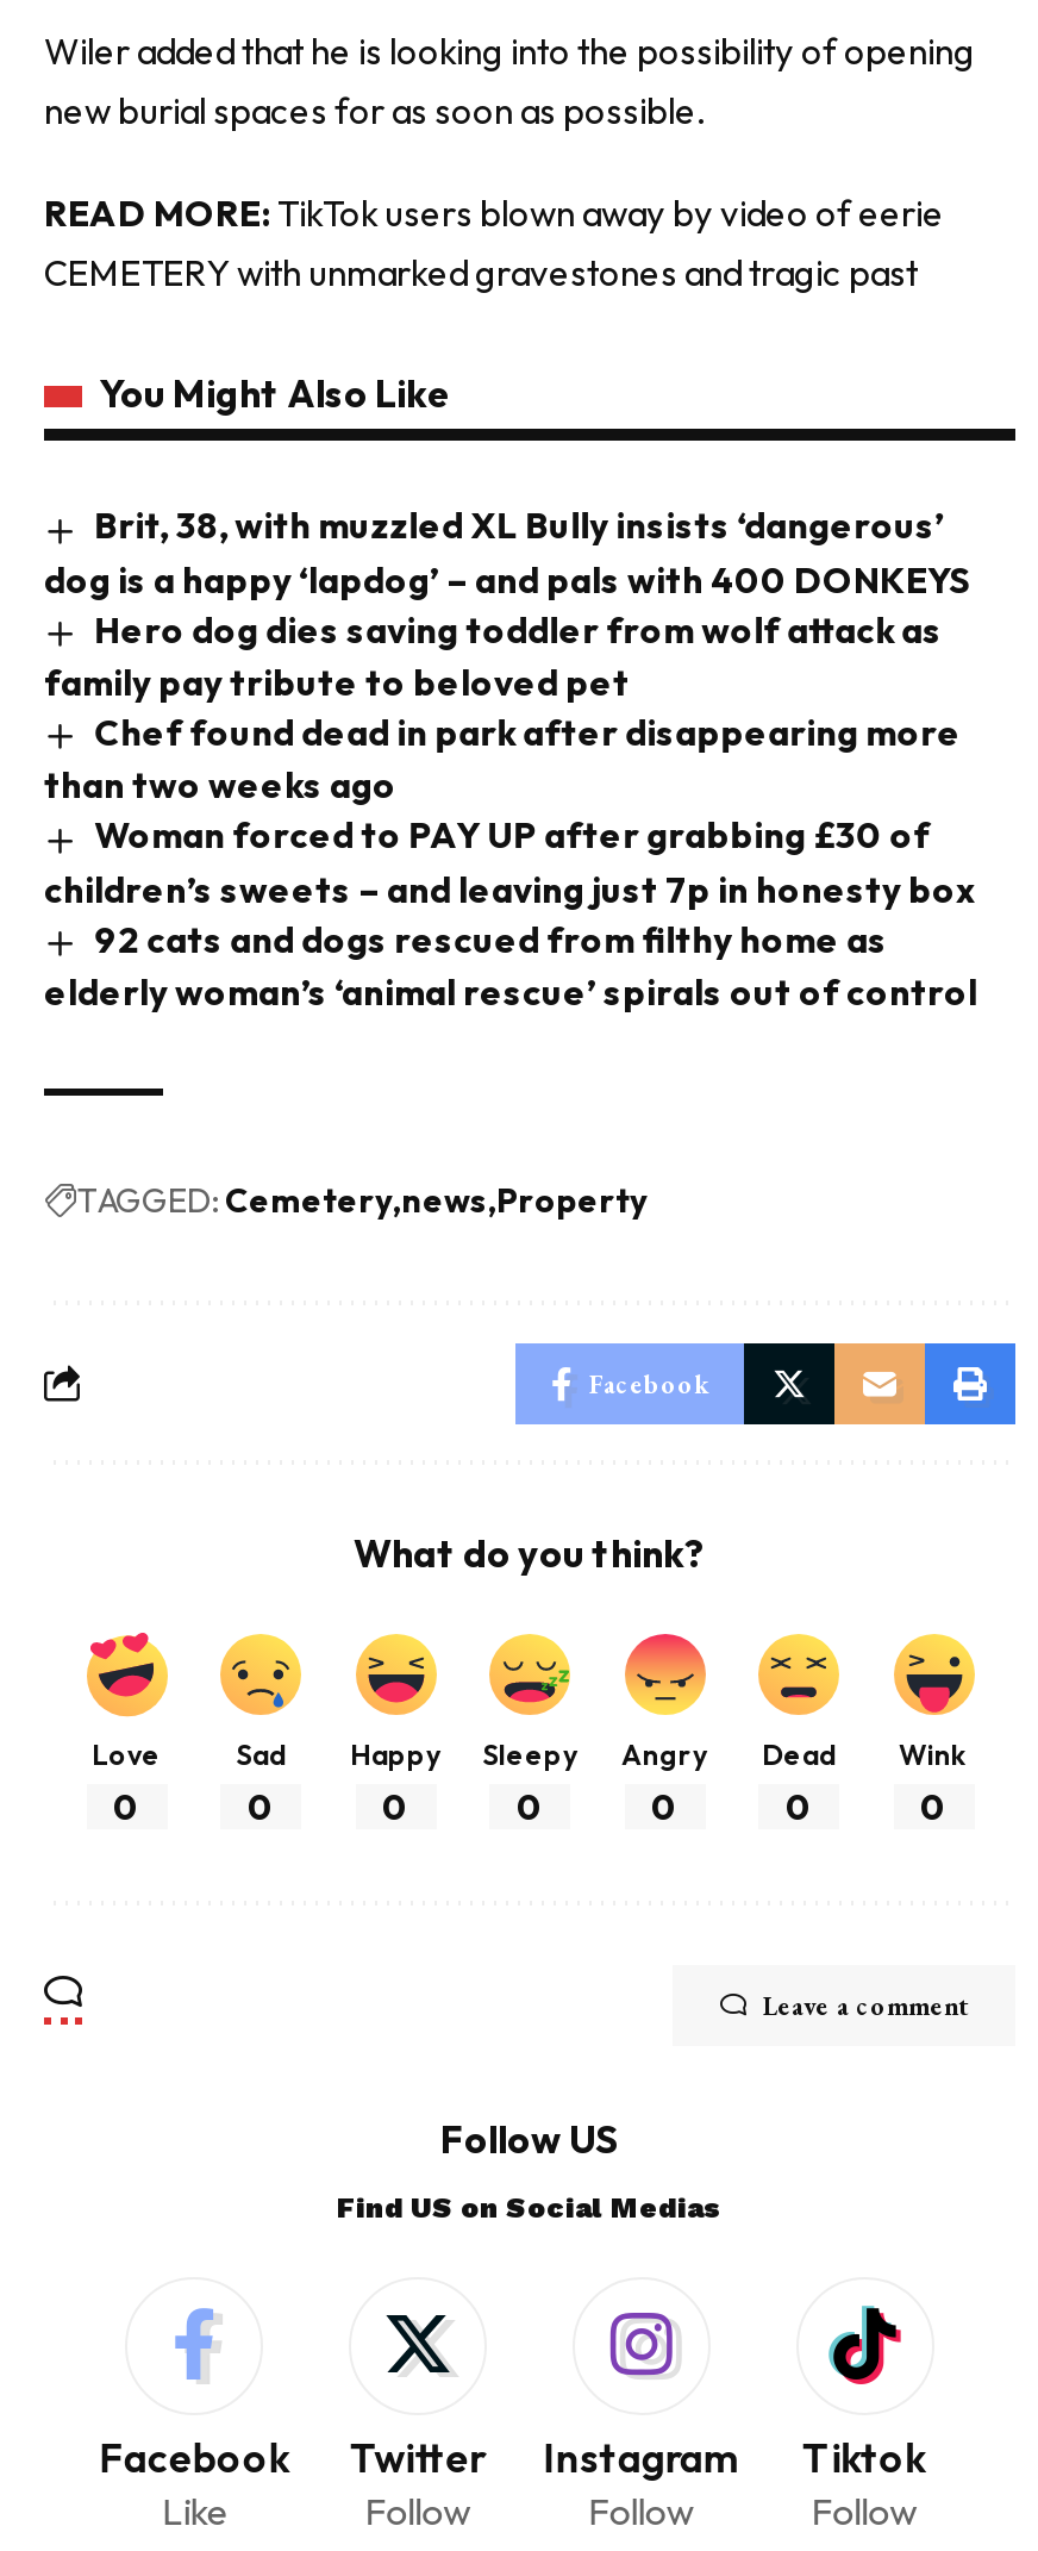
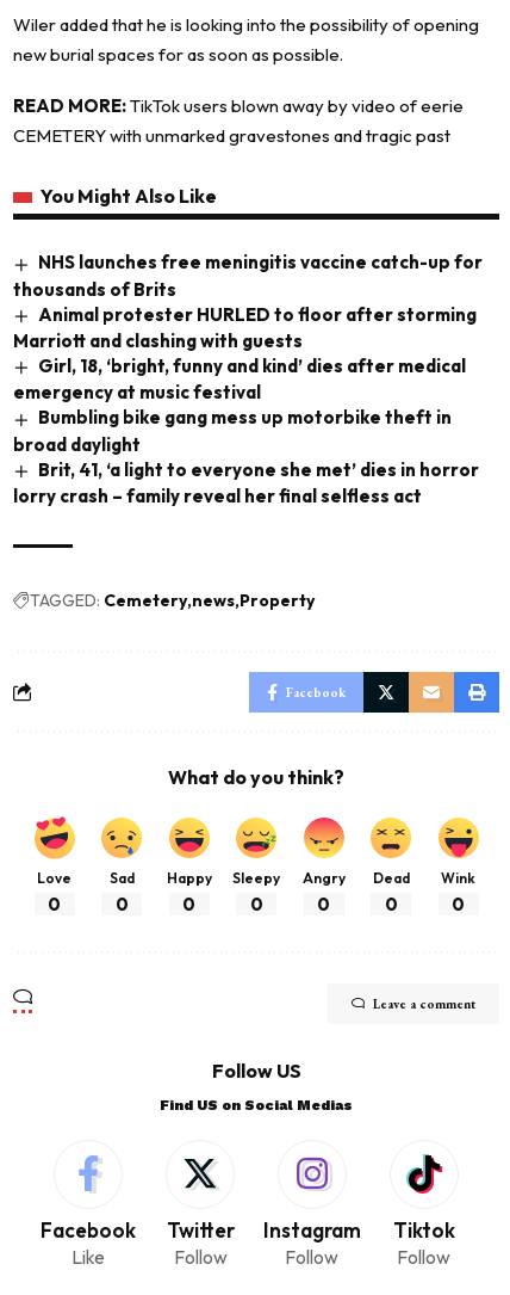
- Brit, 38, with muzzled XL Bully insists ‘dangerous’
- dog is a happy ‘lapdog’ – and pals with 400 DONKEYS
- Hero dog dies saving toddler from wolf attack as
- family pay tribute to beloved pet
- Chef found dead in park after disappearing more
- than two weeks ago
- Woman forced to PAY UP after grabbing £30 of
- children’s sweets – and leaving just 7p in honesty box
- 92 cats and dogs rescued from filthy home as
- elderly woman’s ‘animal rescue’ spirals out of control
+ NHS launches free meningitis vaccine catch-up for
+ thousands of Brits
+ Animal protester HURLED to floor after storming
+ Marriott and clashing with guests
+ Girl, 18, ‘bright, funny and kind’ dies after medical
+ emergency at music festival
+ Bumbling bike gang mess up motorbike theft in
+ broad daylight
+ Brit, 41, ‘a light to everyone she met’ dies in horror
+ lorry crash – family reveal her final selfless act
